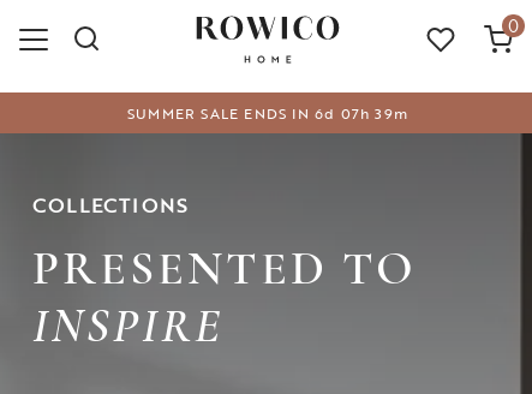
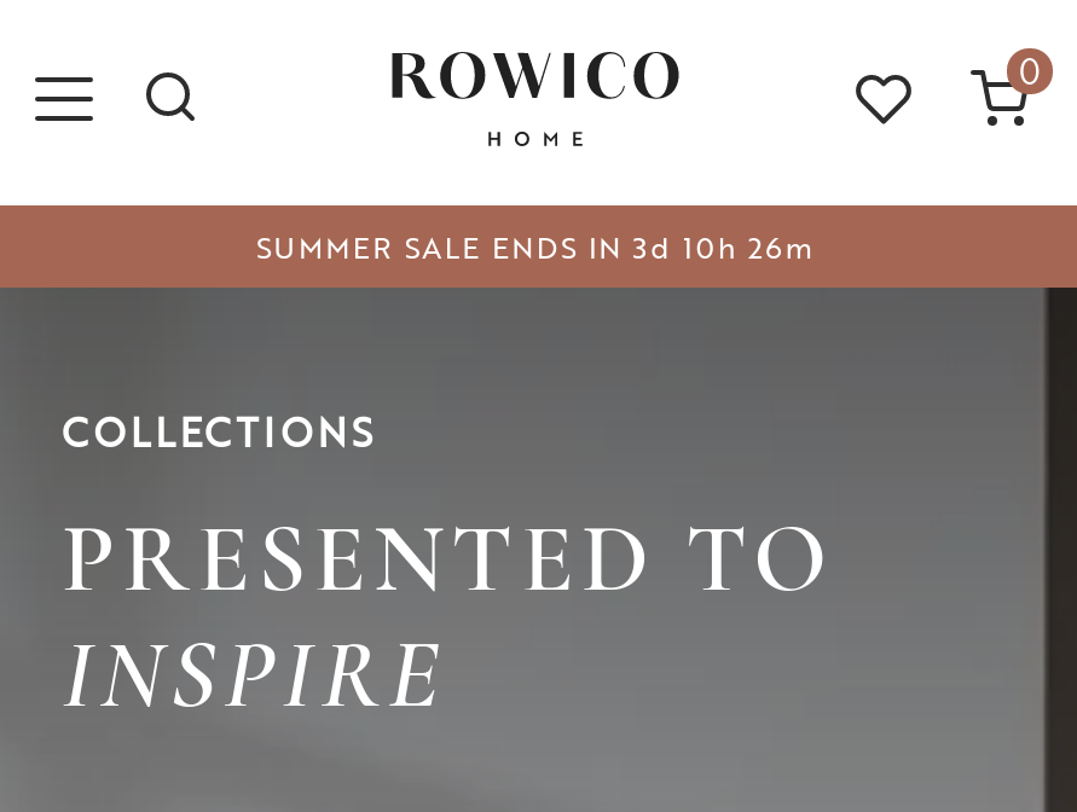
- SUMMER SALE ENDS IN 6d 07h 39m
+ SUMMER SALE ENDS IN 3d 10h 26m
